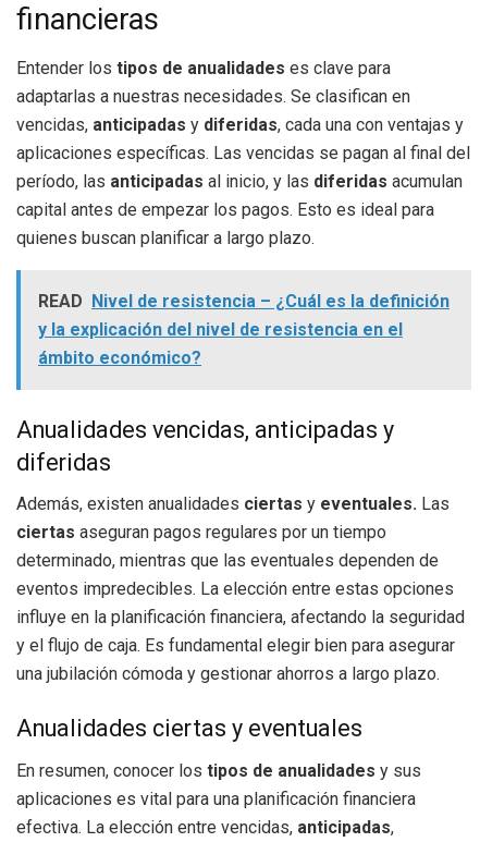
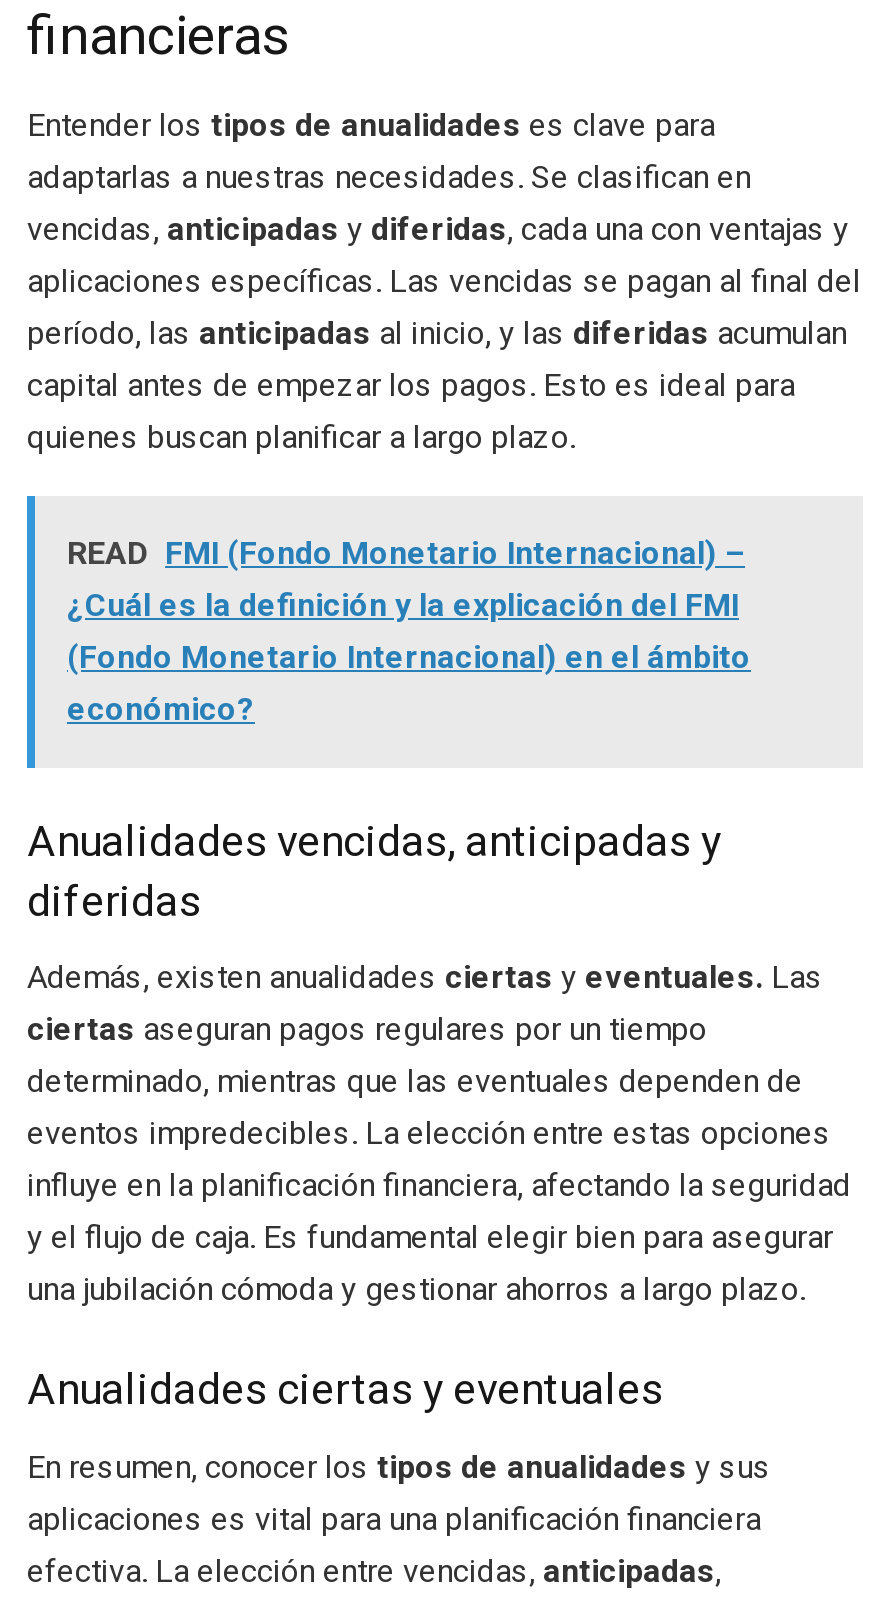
- READ Nivel de resistencia – ¿Cuál es la definición
- y la explicación del nivel de resistencia en el
- ámbito económico?
+ READ FMI (Fondo Monetario Internacional) –
+ ¿Cuál es la definición y la explicación del FMI
+ (Fondo Monetario Internacional) en el ámbito
+ económico?
